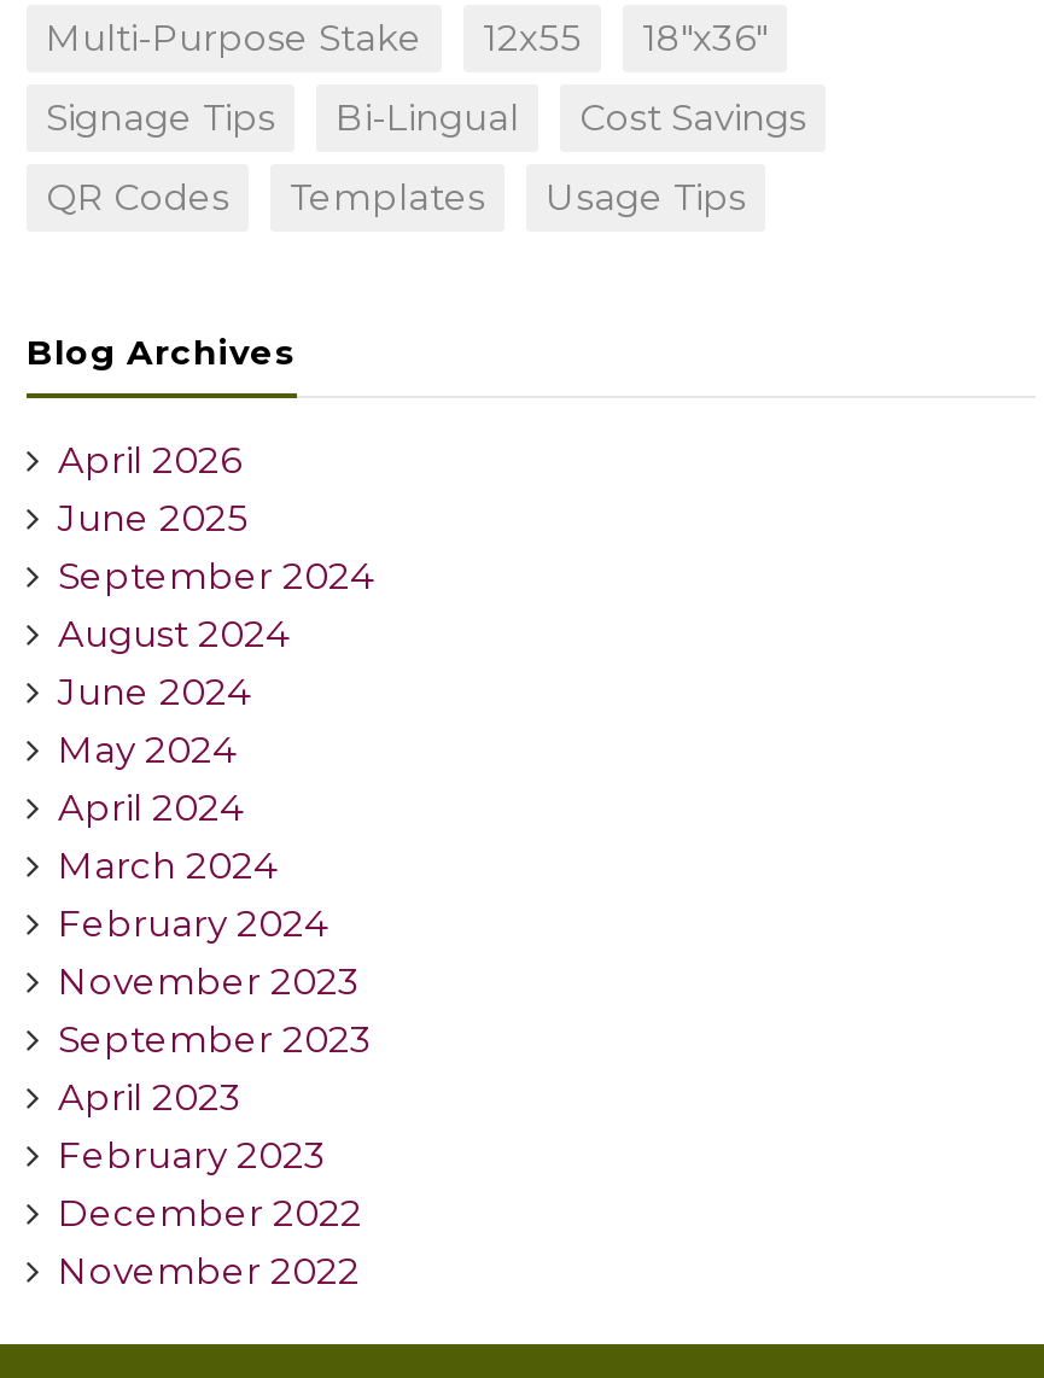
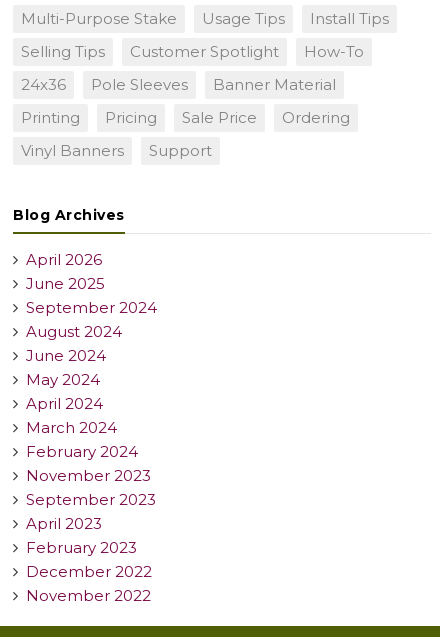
- 12x55
- 18"x36"
- Signage Tips
- Bi-Lingual
- Cost Savings
- QR Codes
- Templates

+ Install Tips
+ Selling Tips
+ Customer Spotlight
+ How-To
+ 24x36
+ Pole Sleeves
+ Banner Material
+ Printing
+ Pricing
+ Sale Price
+ Ordering
+ Vinyl Banners
+ Support

moved up: Usage Tips
